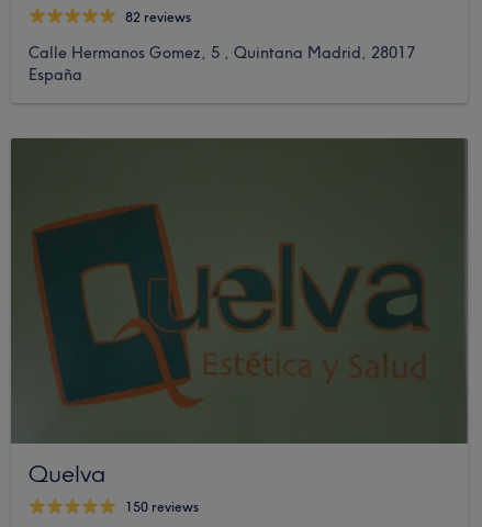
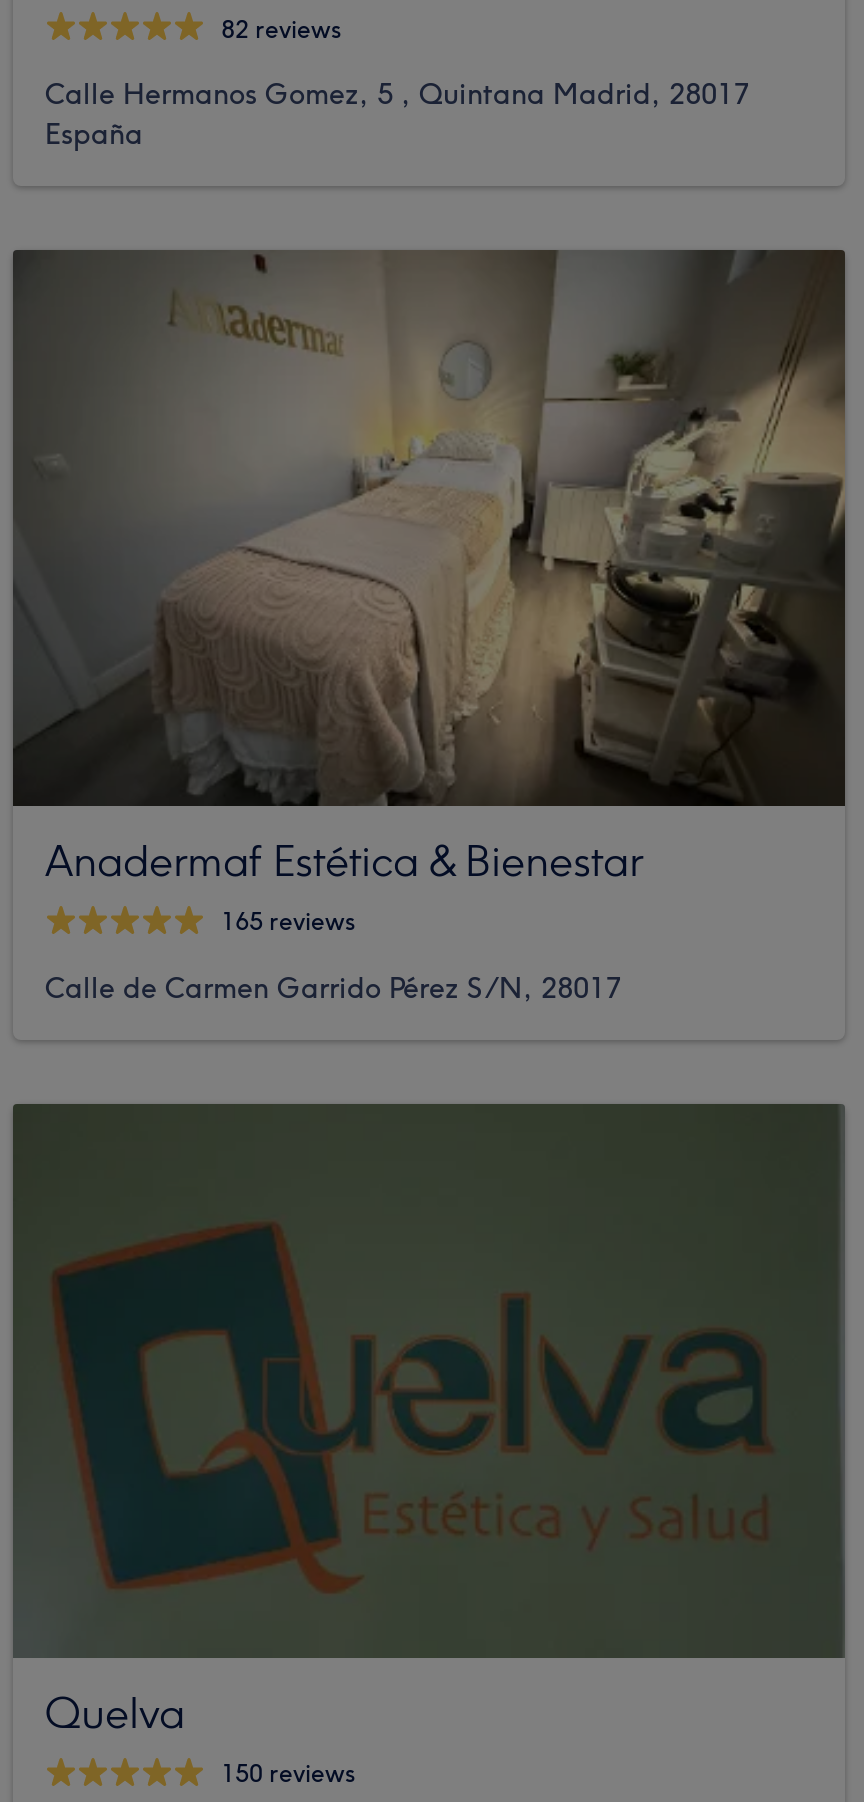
+ [image]
+ Anadermaf Estética & Bienestar
+ 165 reviews
+ Calle de Carmen Garrido Pérez S/N, 28017
